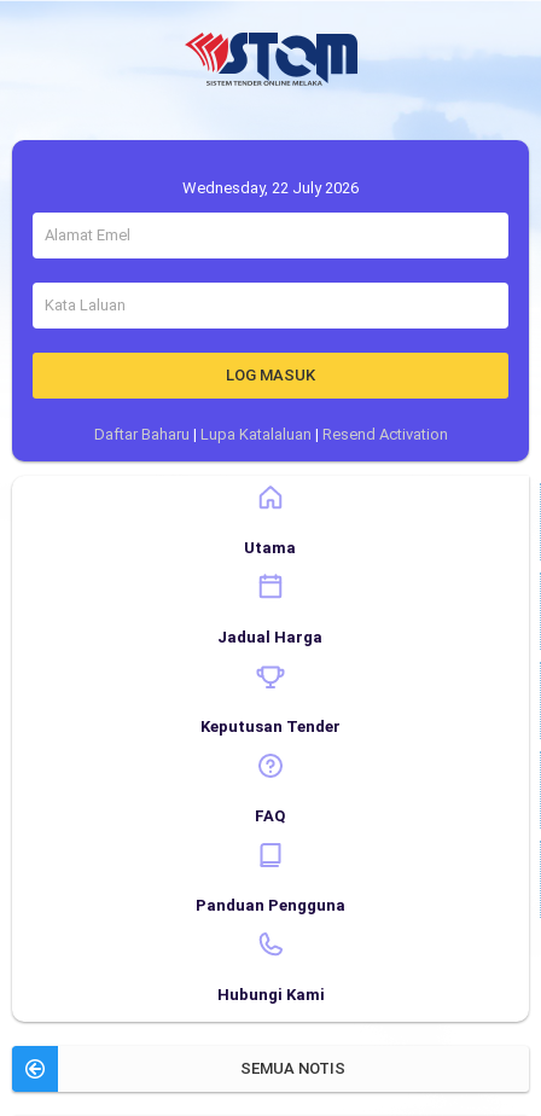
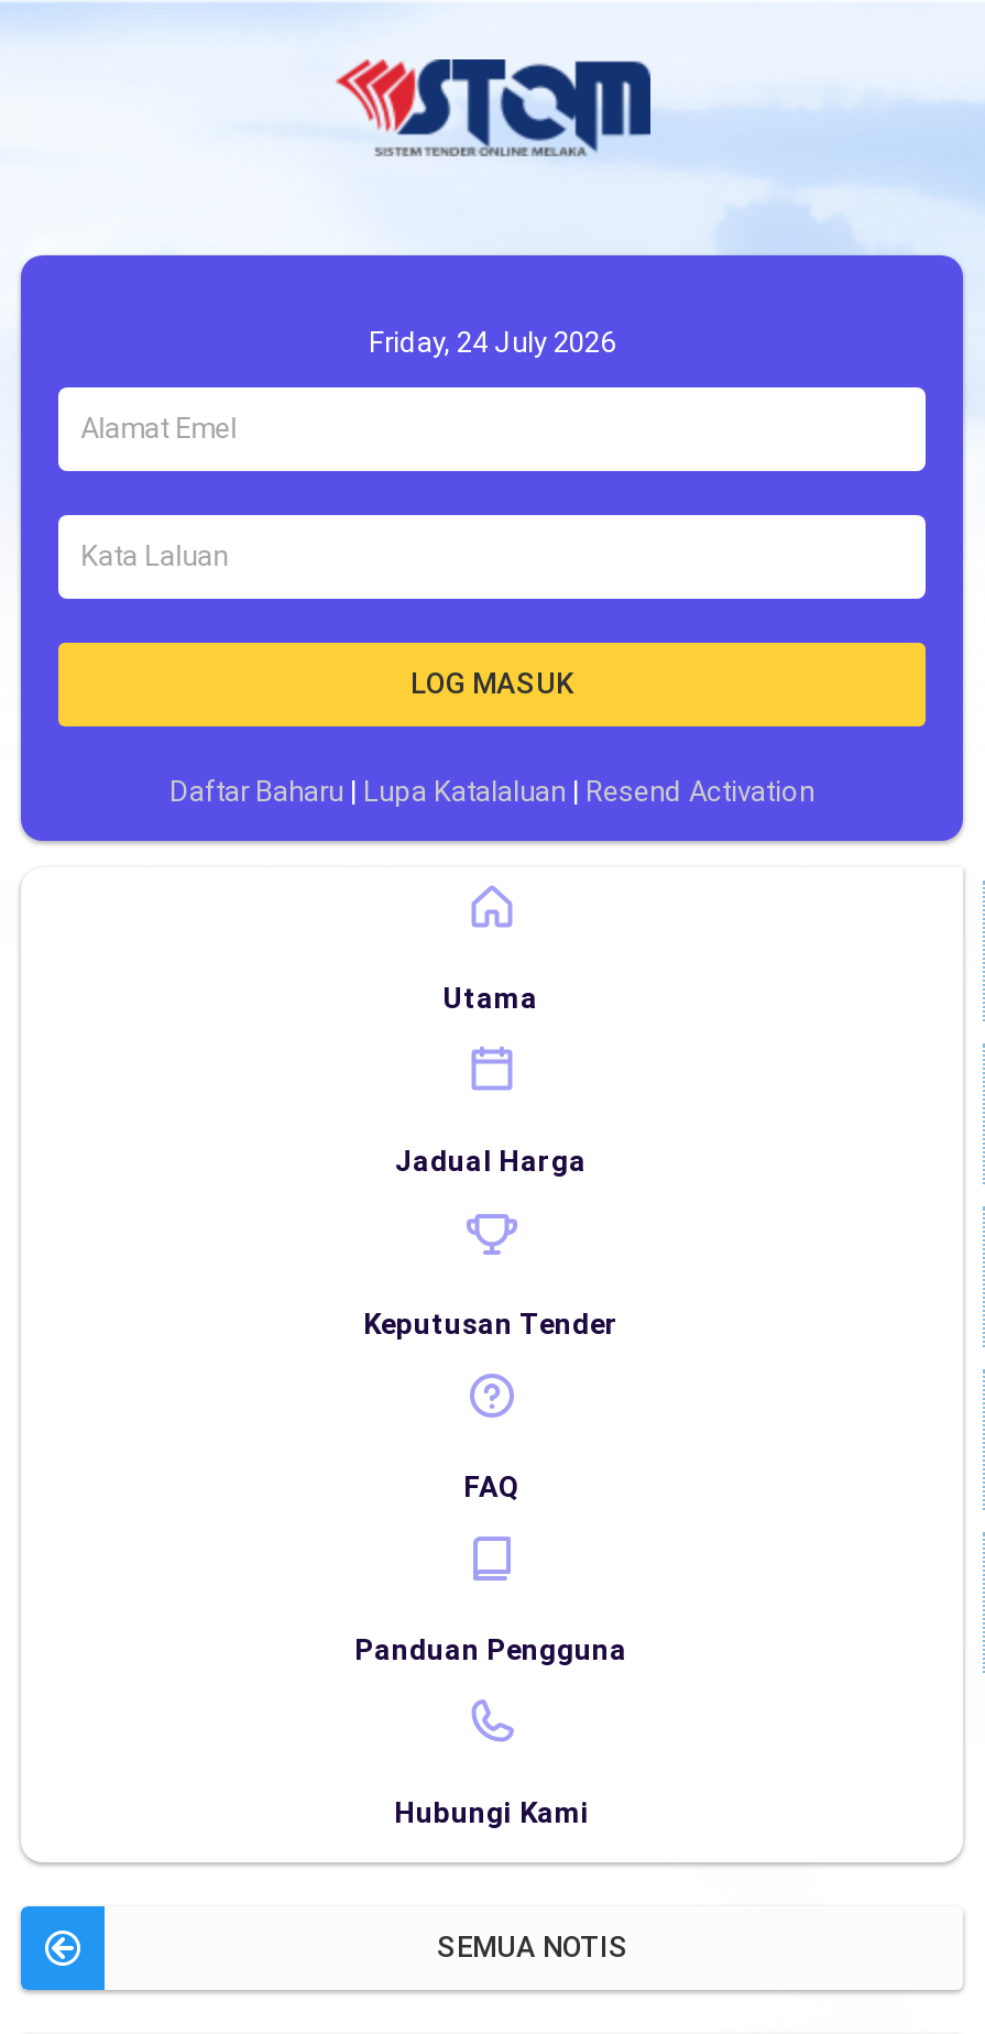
- Wednesday, 22 July 2026
+ Friday, 24 July 2026
